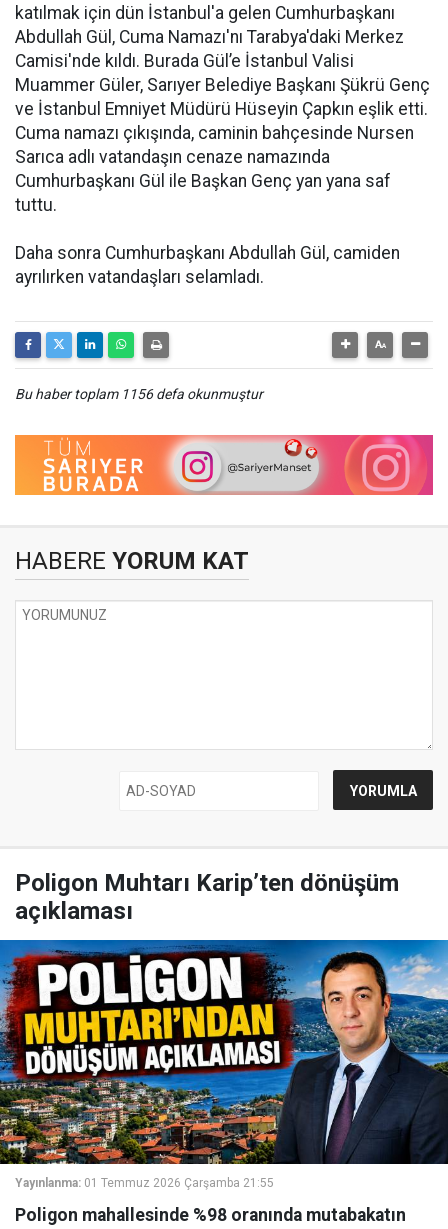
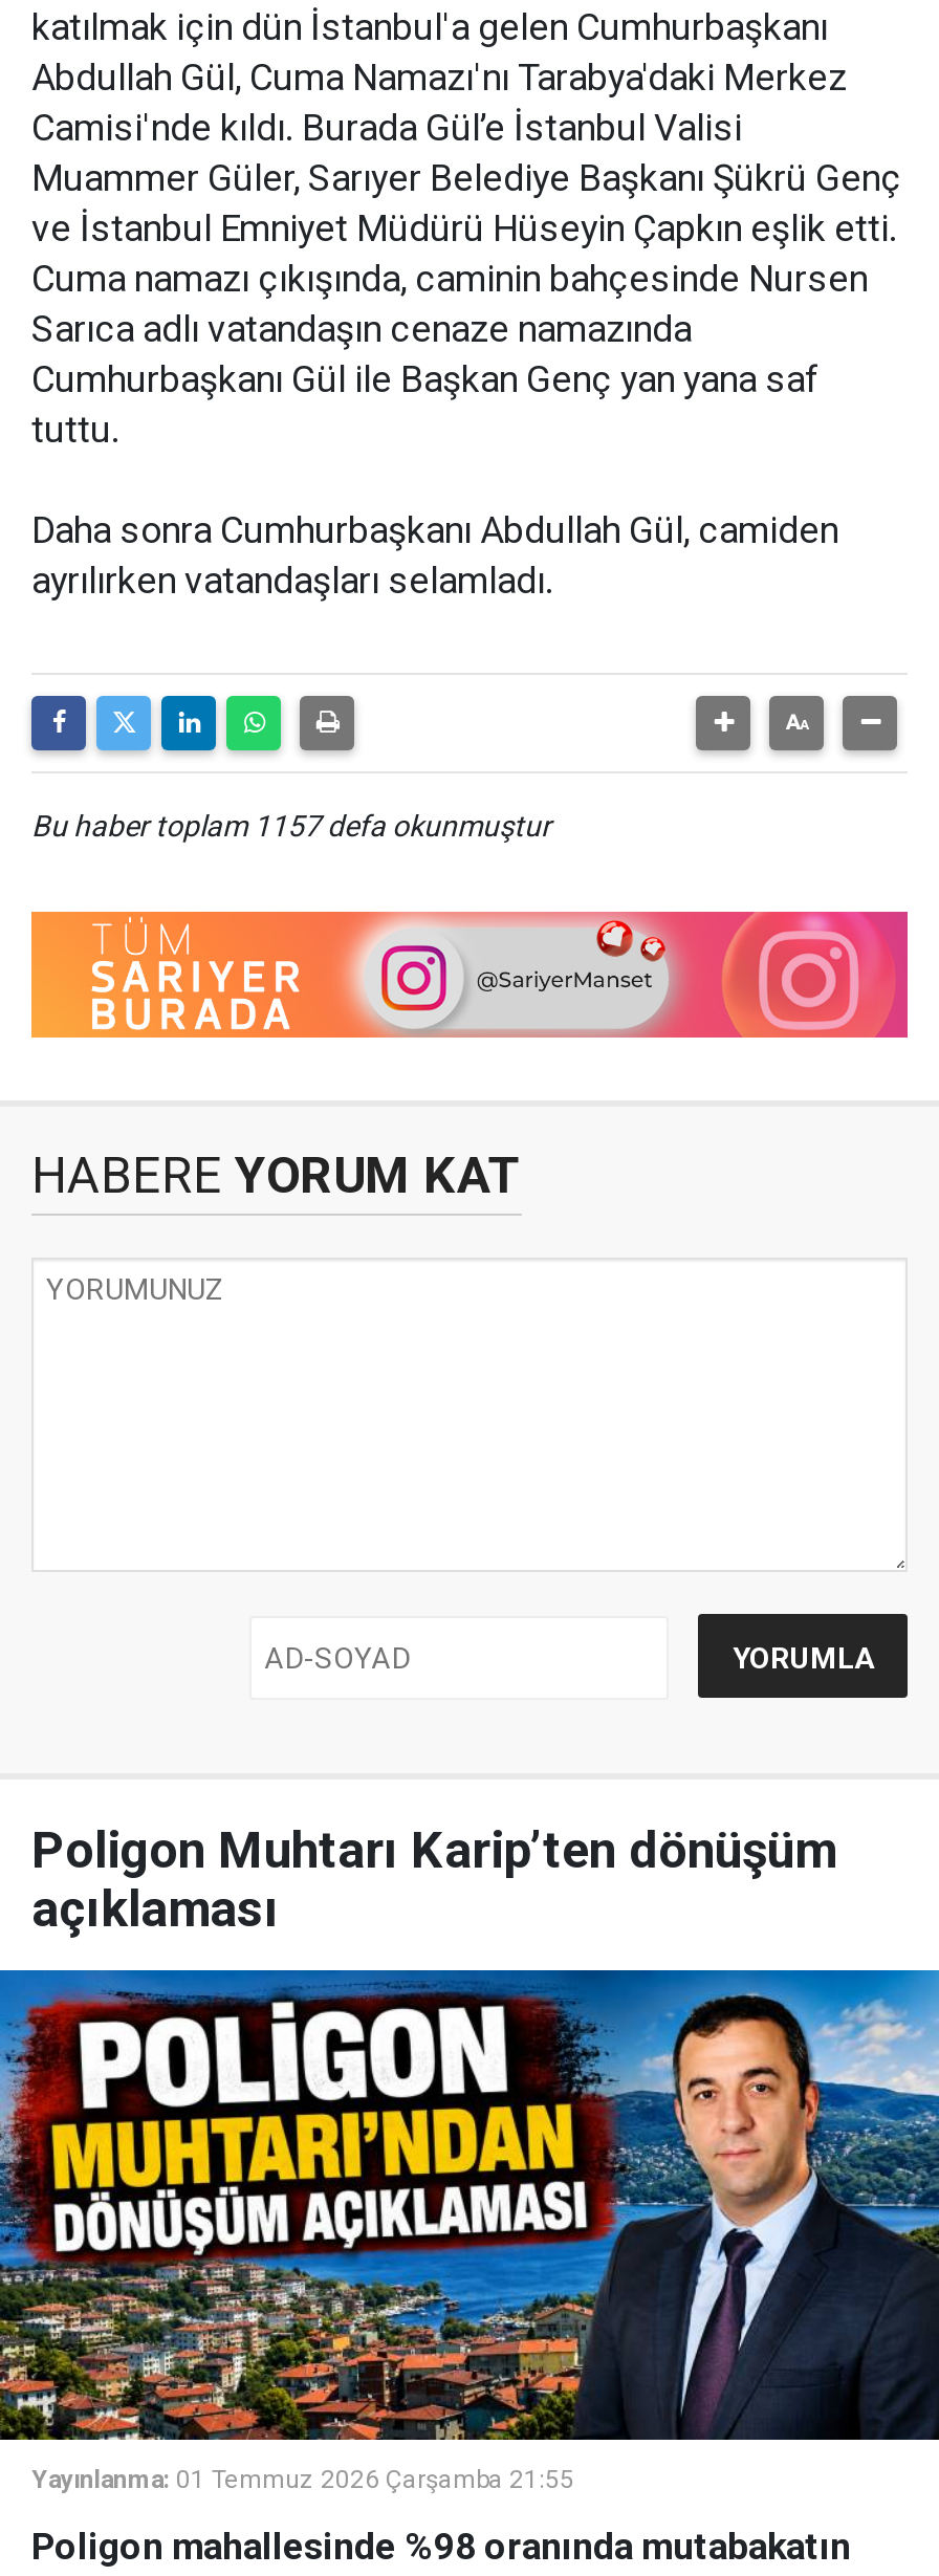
- Bu haber toplam 1156 defa okunmuştur
+ Bu haber toplam 1157 defa okunmuştur
